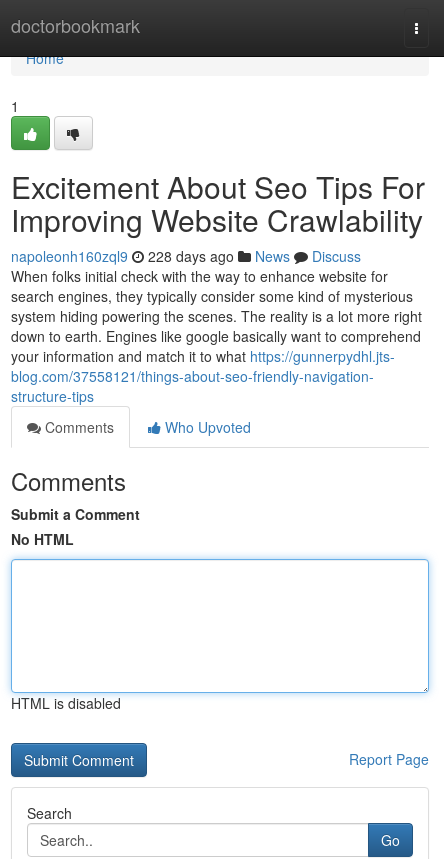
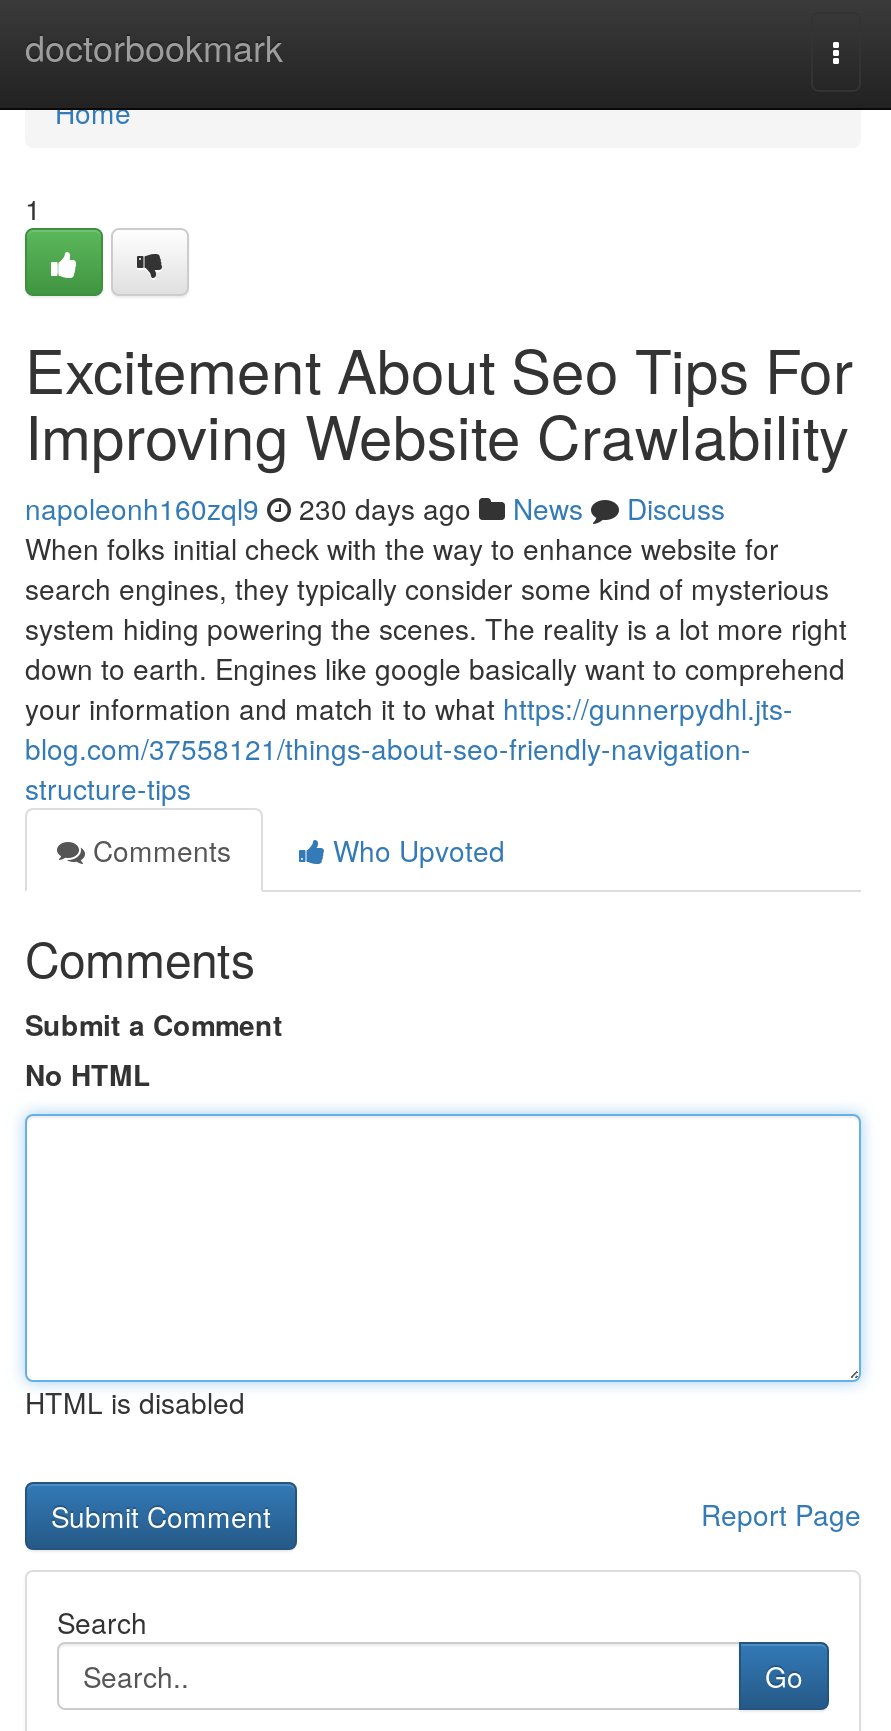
- napoleonh160zql9 228 days ago News Discuss
+ napoleonh160zql9 230 days ago News Discuss
